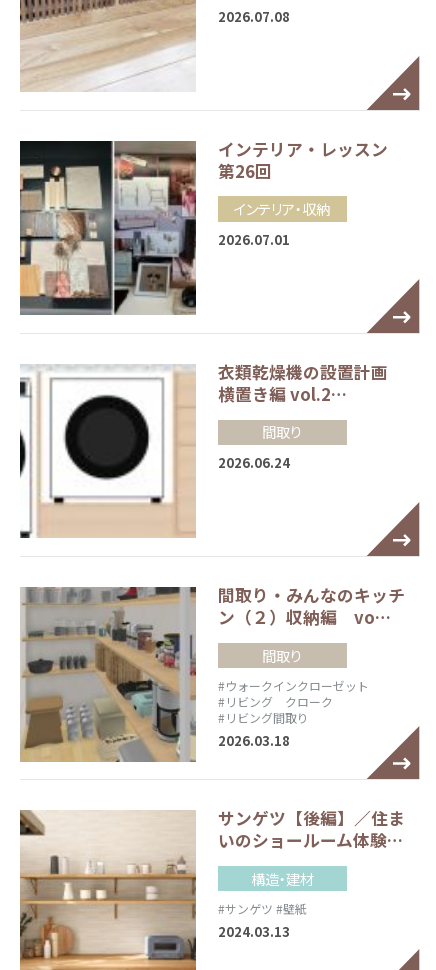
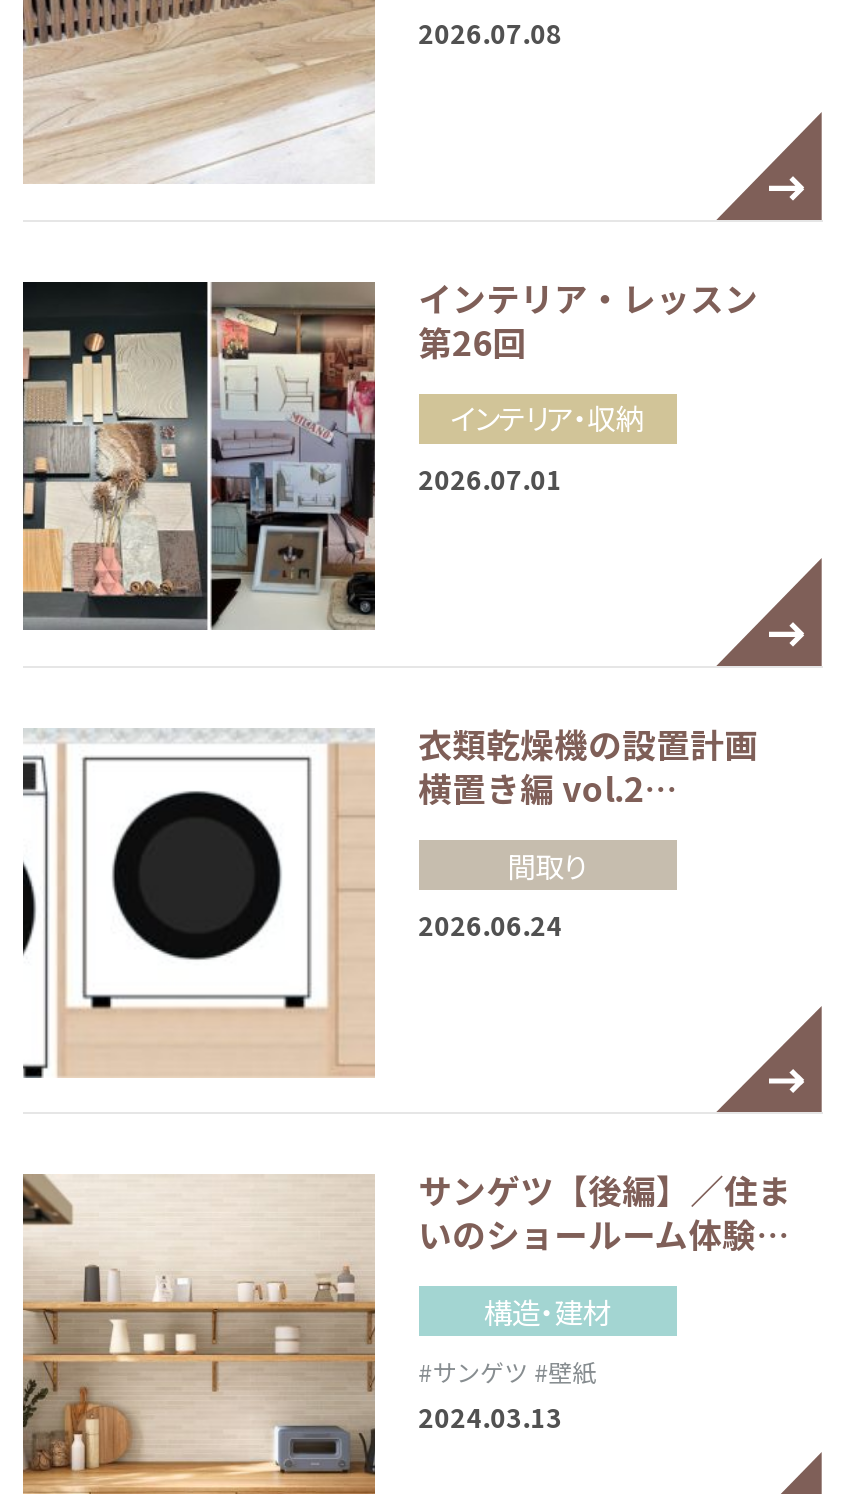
- [image]
- 間取り・みんなのキッチ
- ン（２）収納編 vo…
- 間取り
- #ウォークインクローゼット
- #リビング クローク
- #リビング間取り
- 2026.03.18
